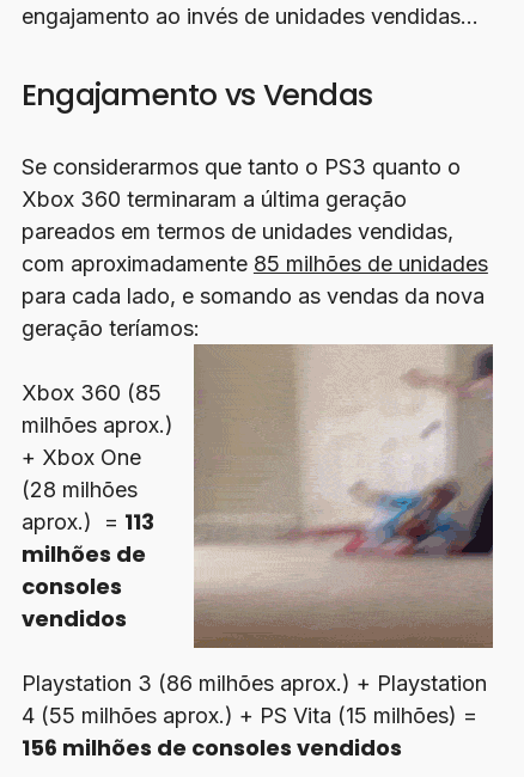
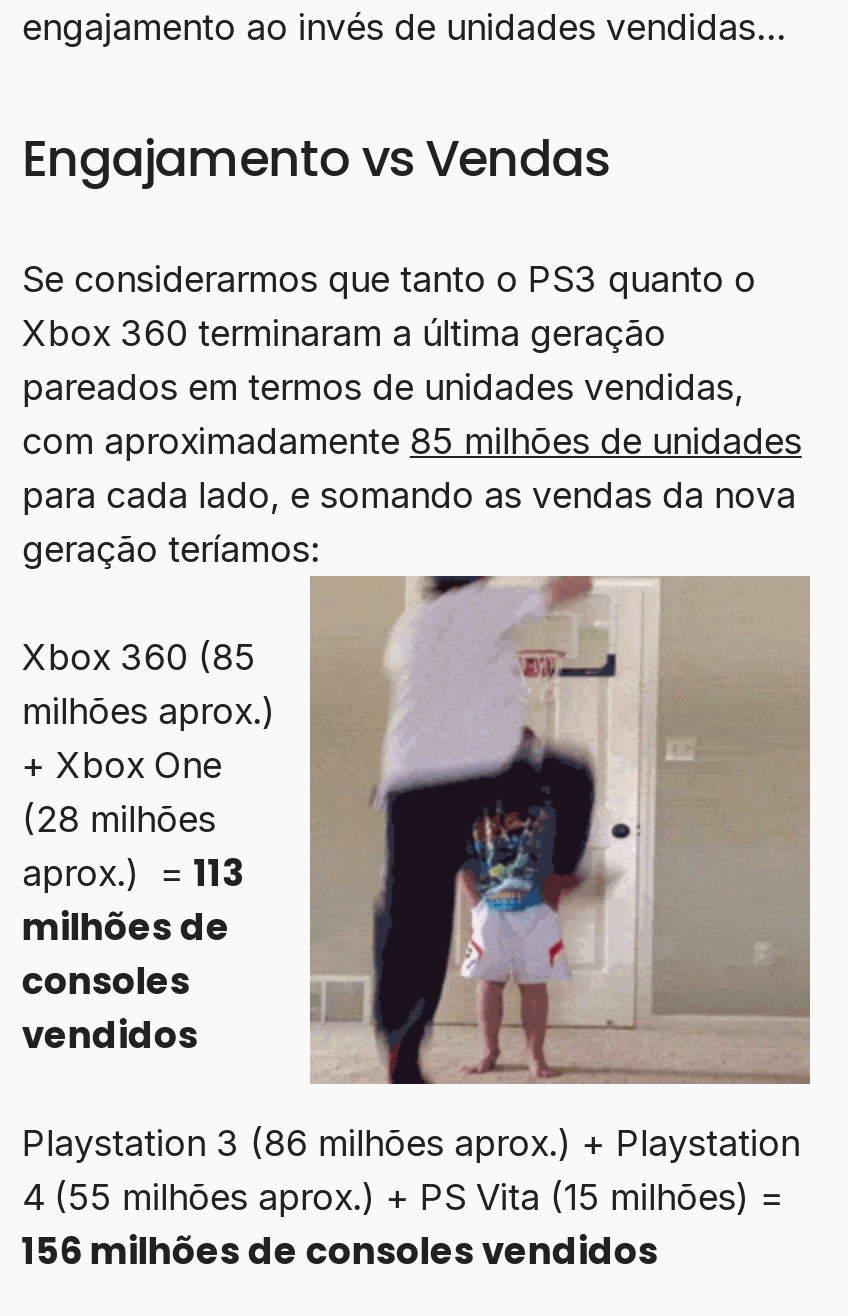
- [image]
+ [image]
